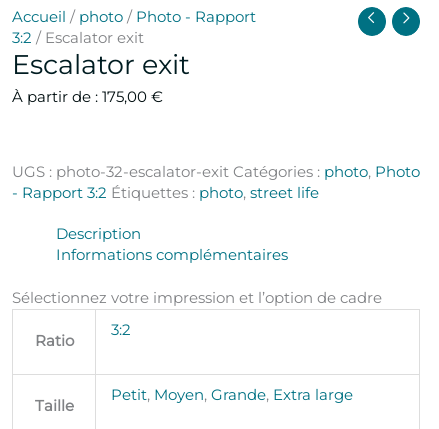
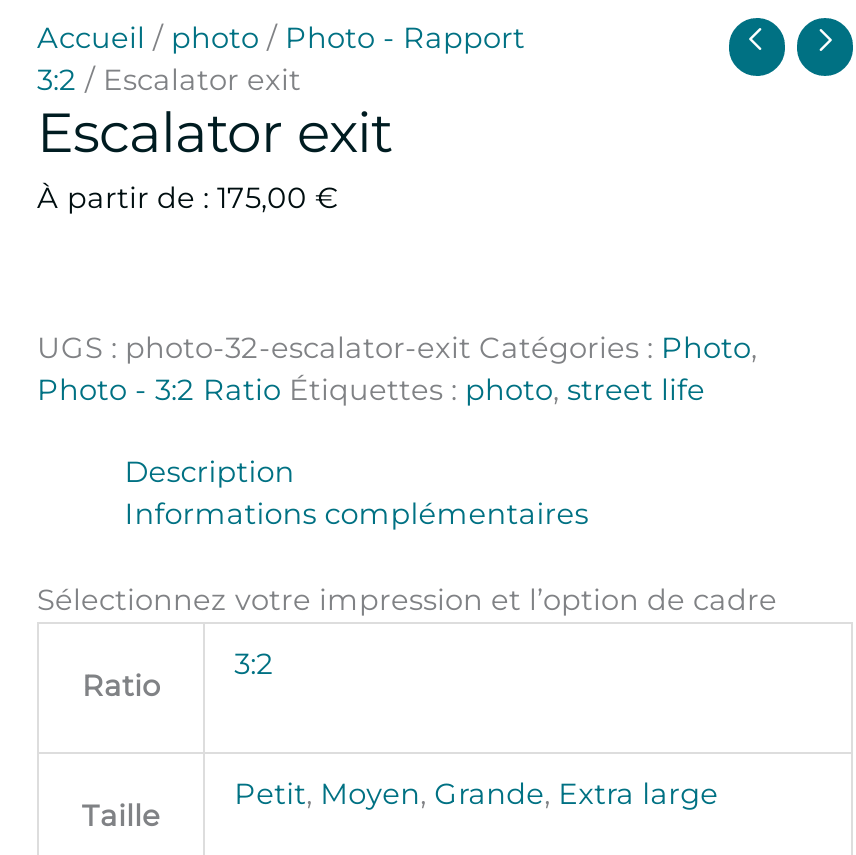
- UGS : photo-32-escalator-exit Catégories : photo, Photo
- - Rapport 3:2 Étiquettes : photo, street life
+ UGS : photo-32-escalator-exit Catégories : Photo,
+ Photo - 3:2 Ratio Étiquettes : photo, street life
